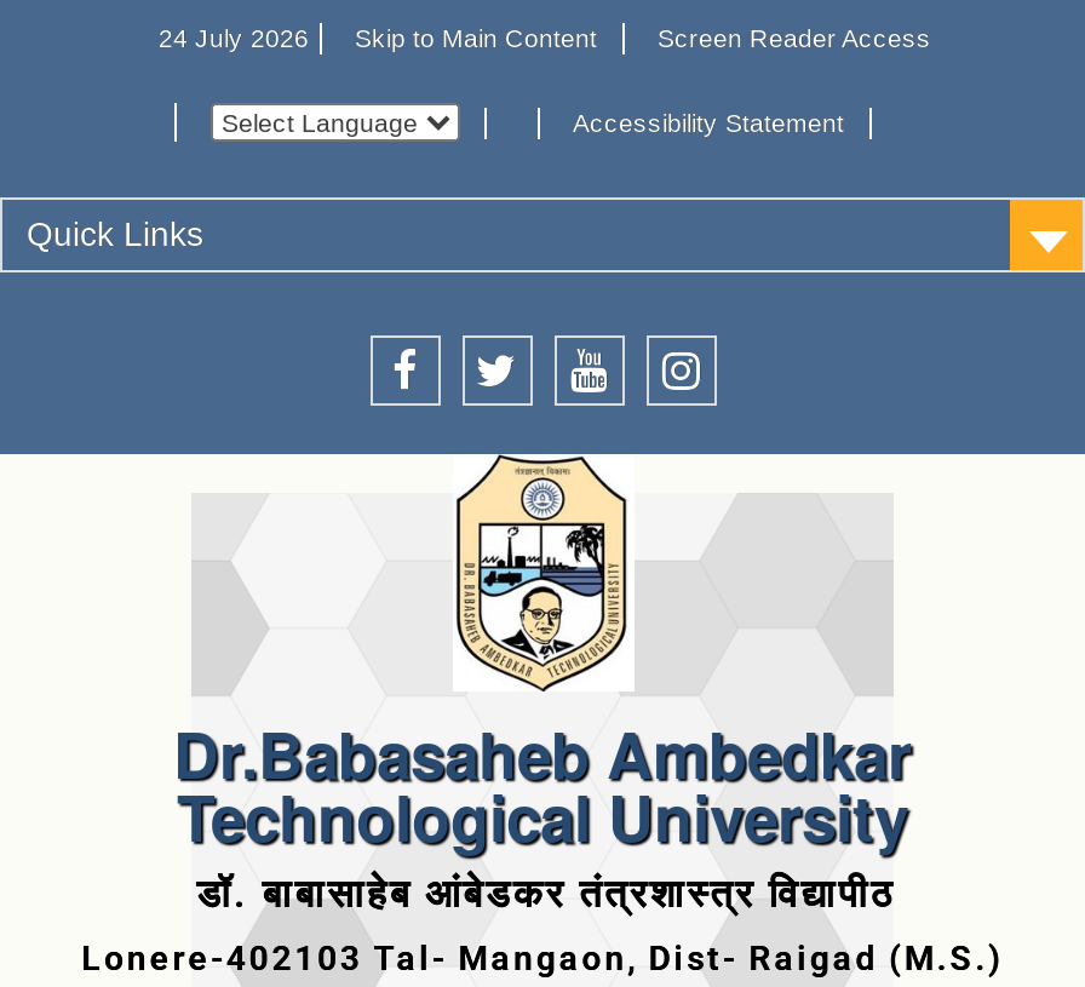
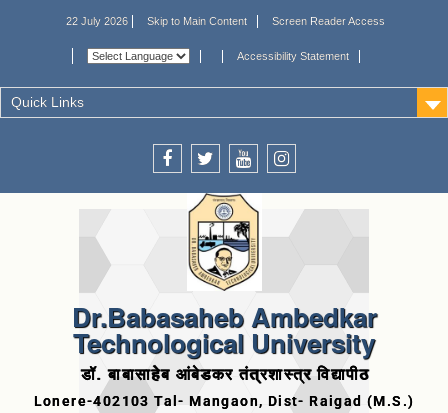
- 24 July 2026 Skip to Main Content
+ 22 July 2026 Skip to Main Content
